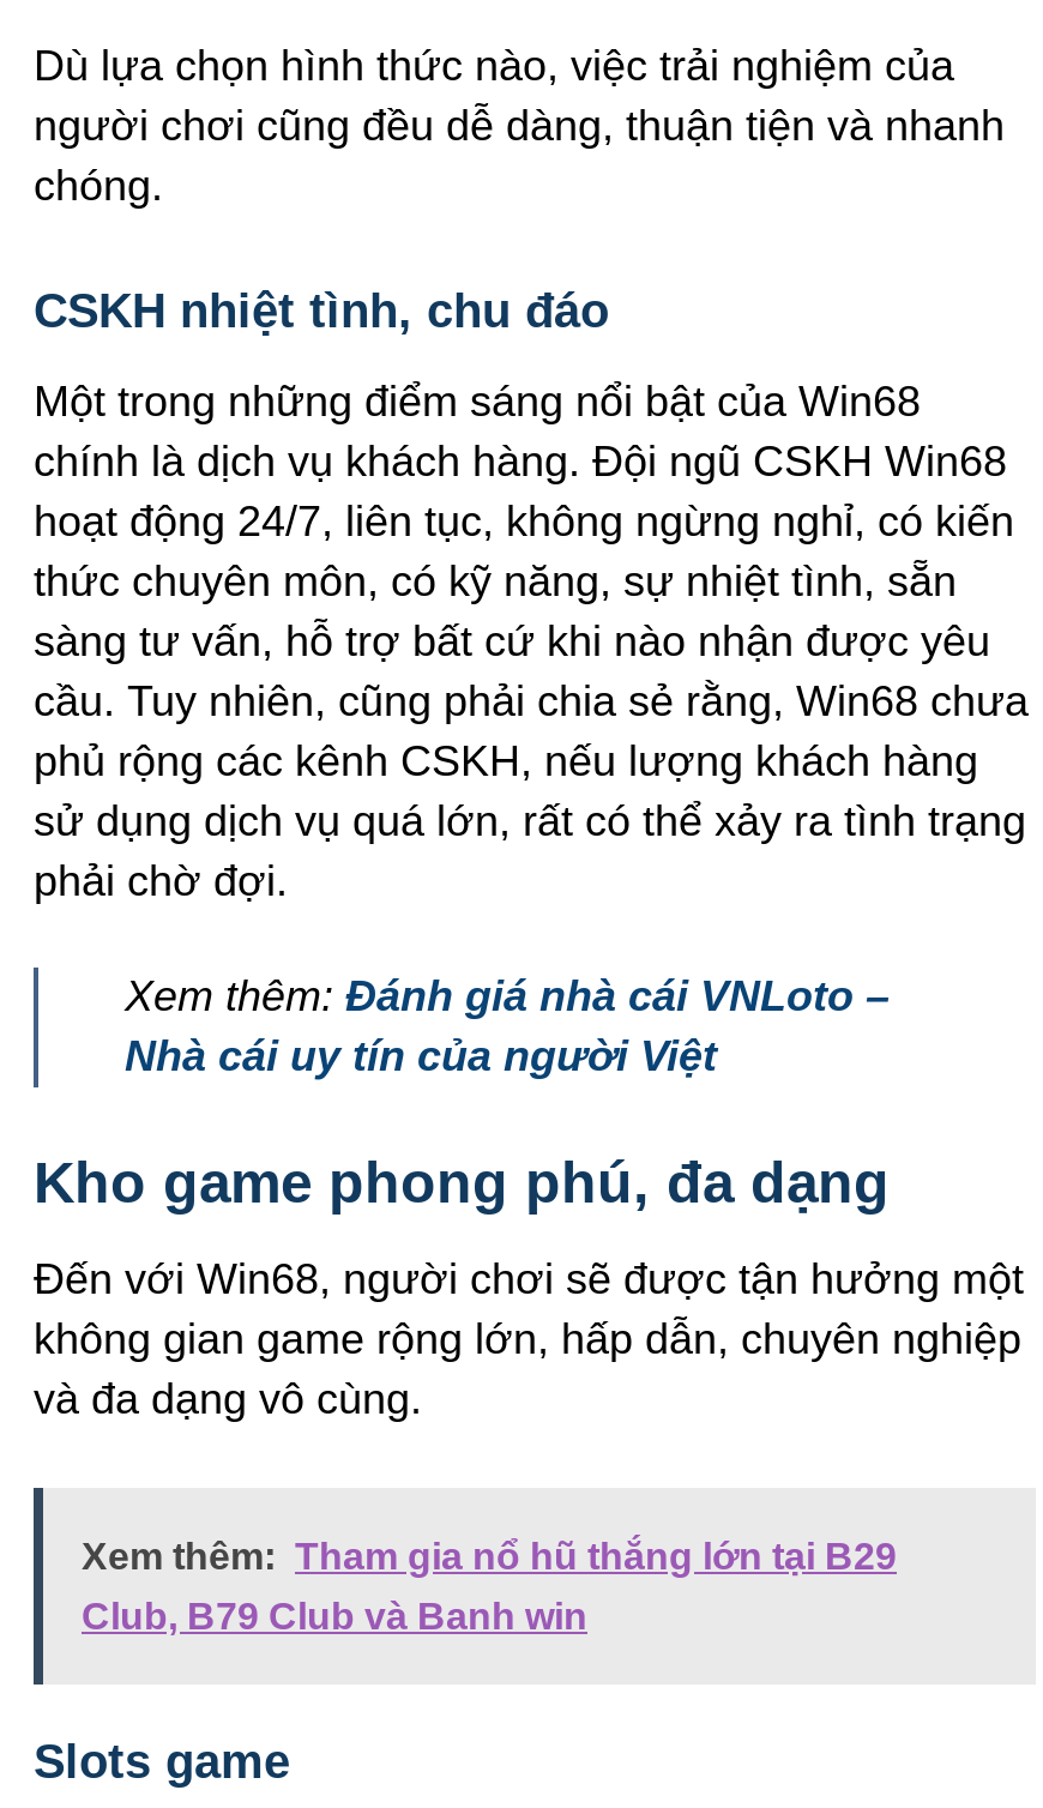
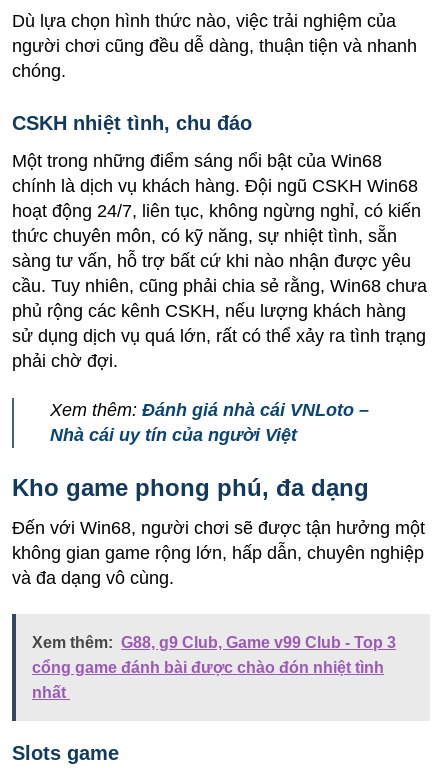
- Xem thêm: Tham gia nổ hũ thắng lớn tại B29
- Club, B79 Club và Banh win
+ Xem thêm: G88, g9 Club, Game v99 Club - Top 3
+ cổng game đánh bài được chào đón nhiệt tình
+ nhất
